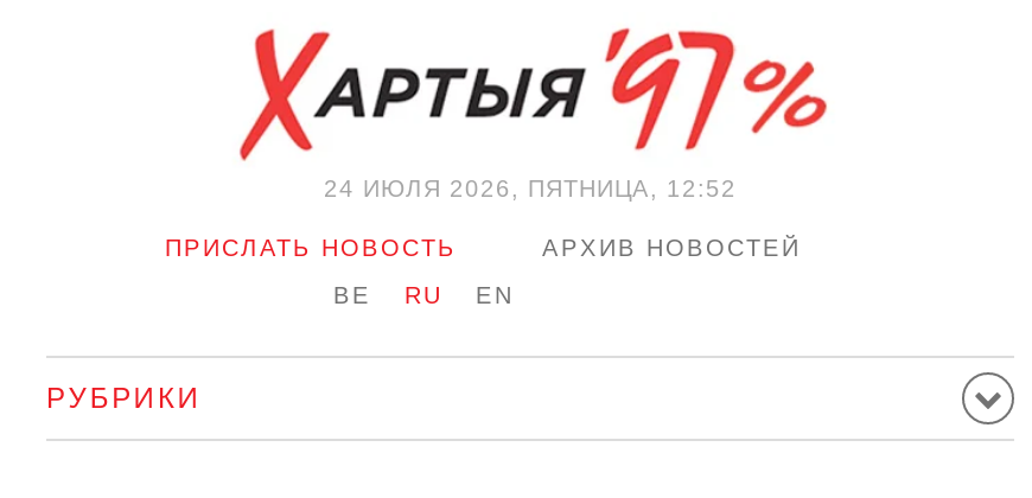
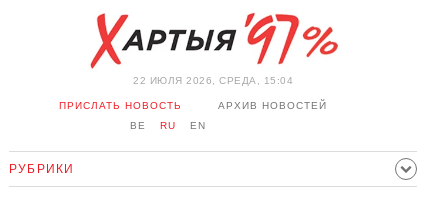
- 24 ИЮЛЯ 2026, ПЯТНИЦА, 12:52
+ 22 ИЮЛЯ 2026, СРЕДА, 15:04
